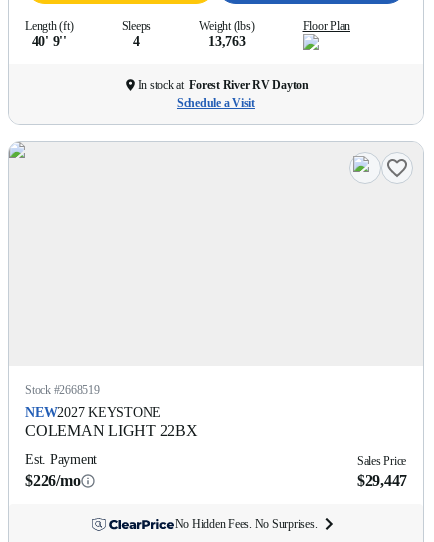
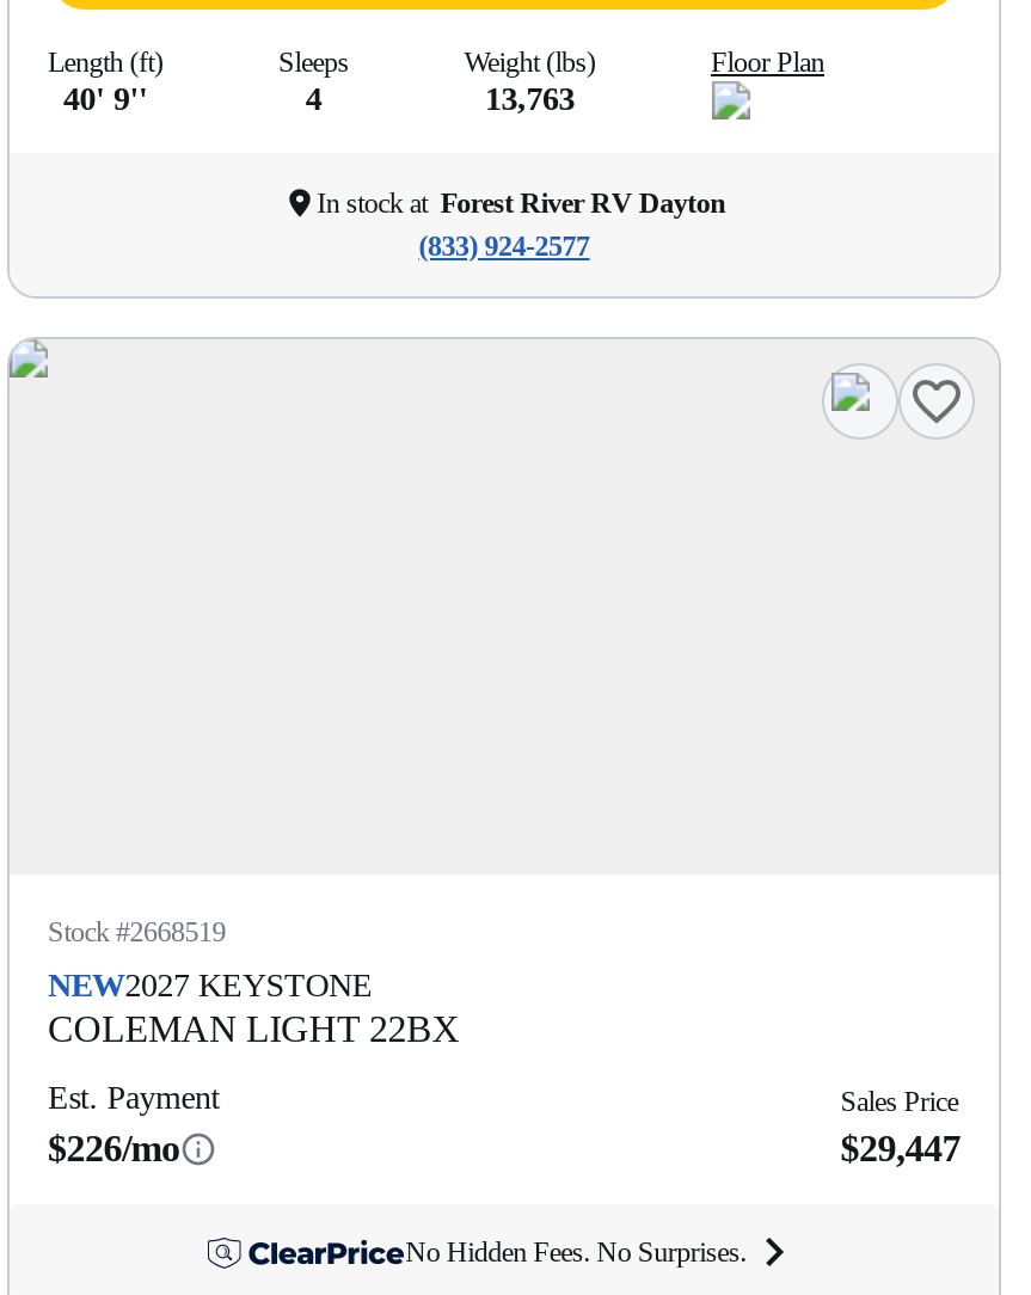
- Schedule a Visit
+ (833) 924-2577
